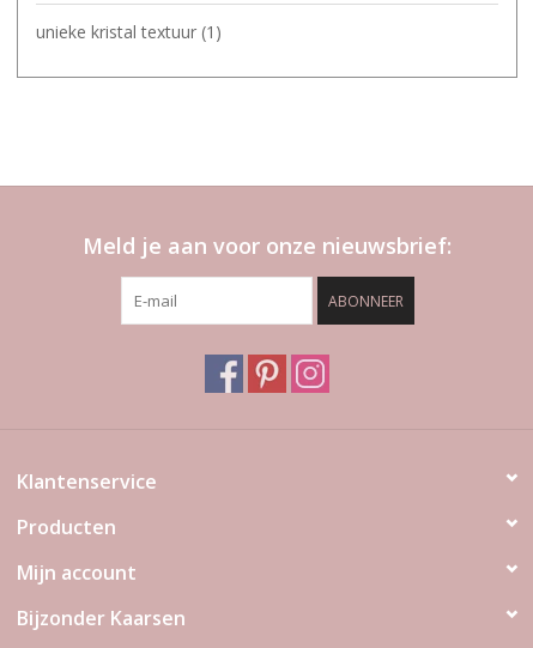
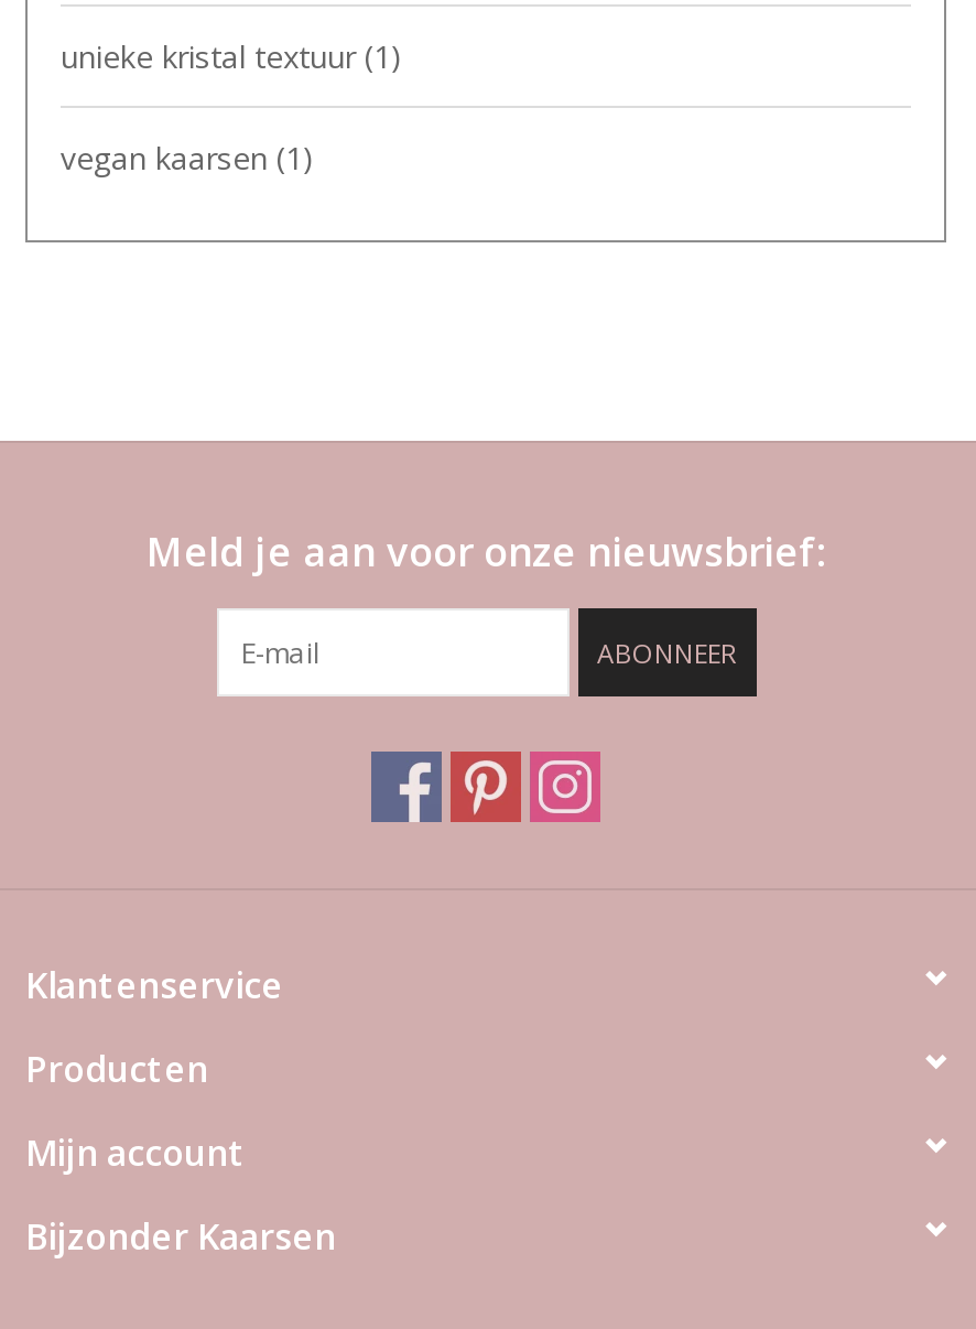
+ vegan kaarsen (1)
